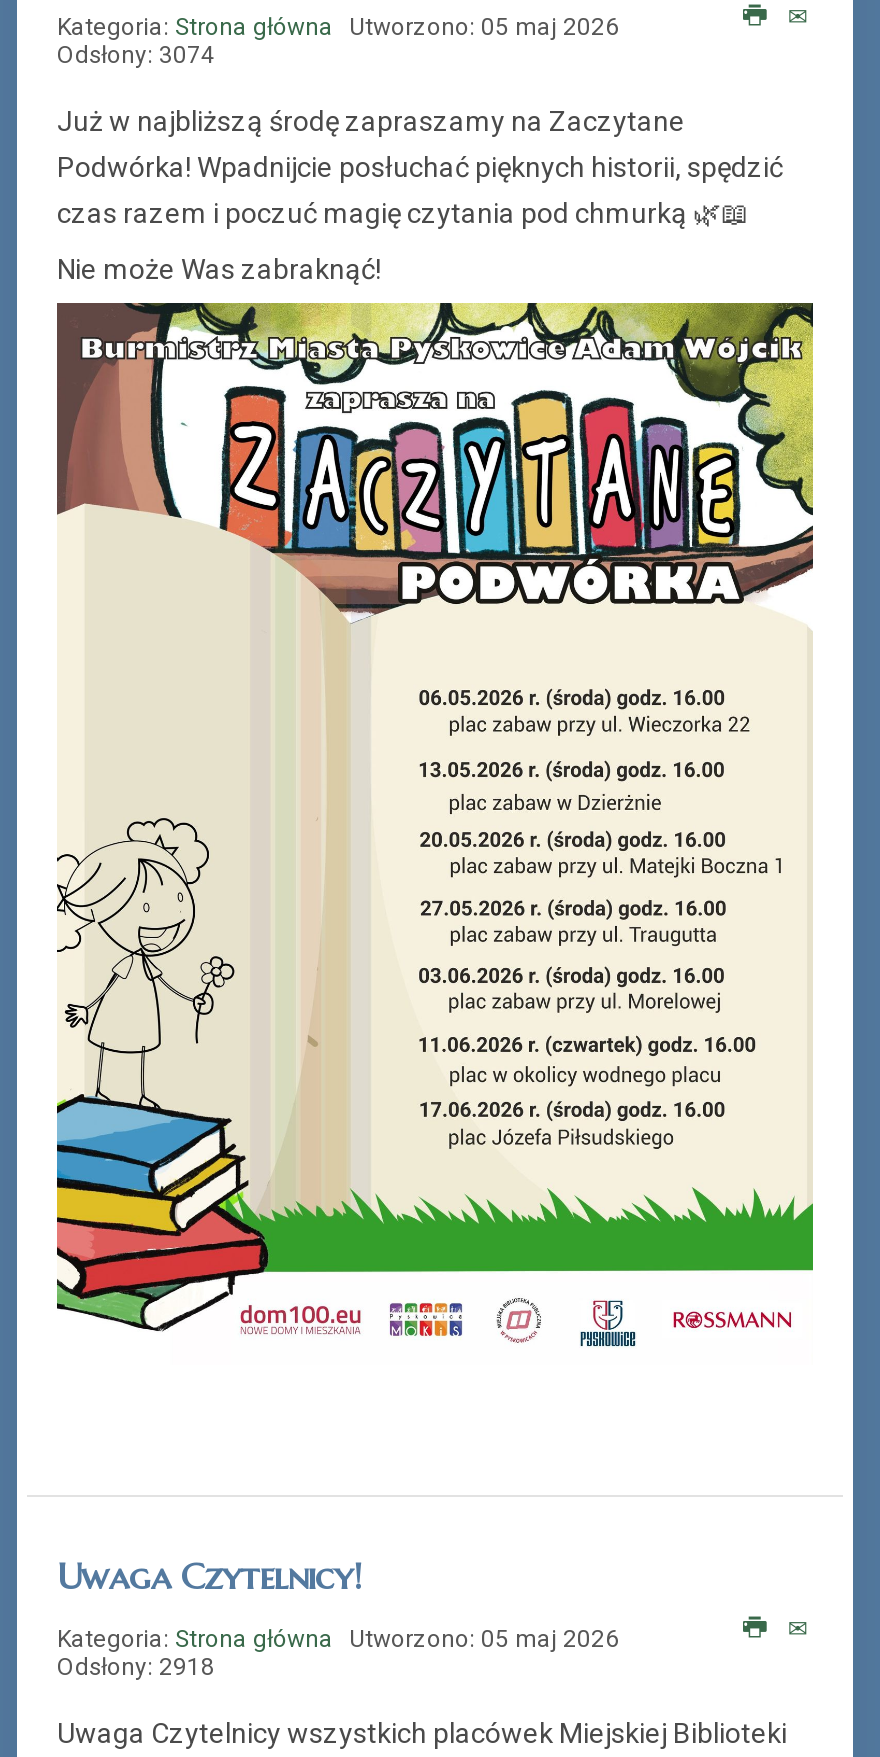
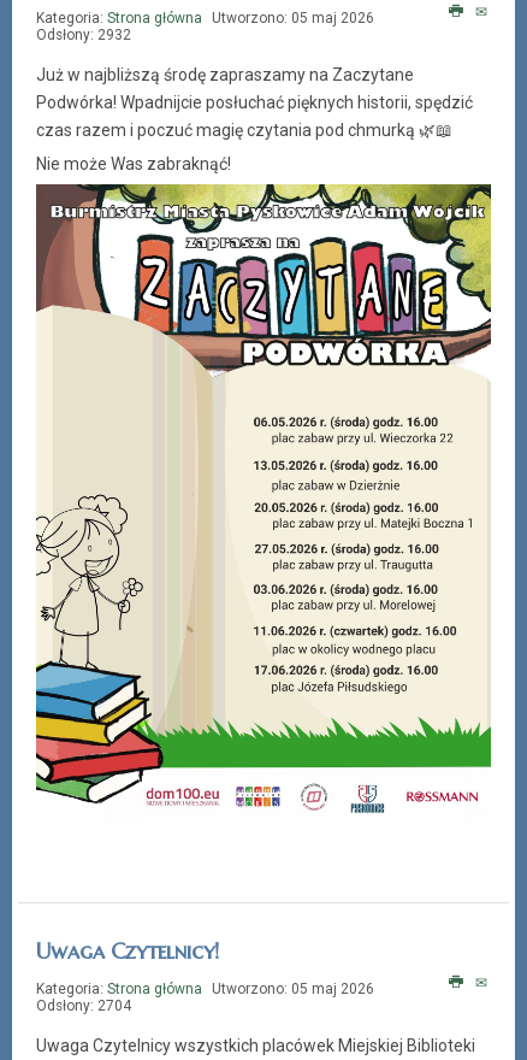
- Odsłony: 3074
+ Odsłony: 2932

- Odsłony: 2918
+ Odsłony: 2704
